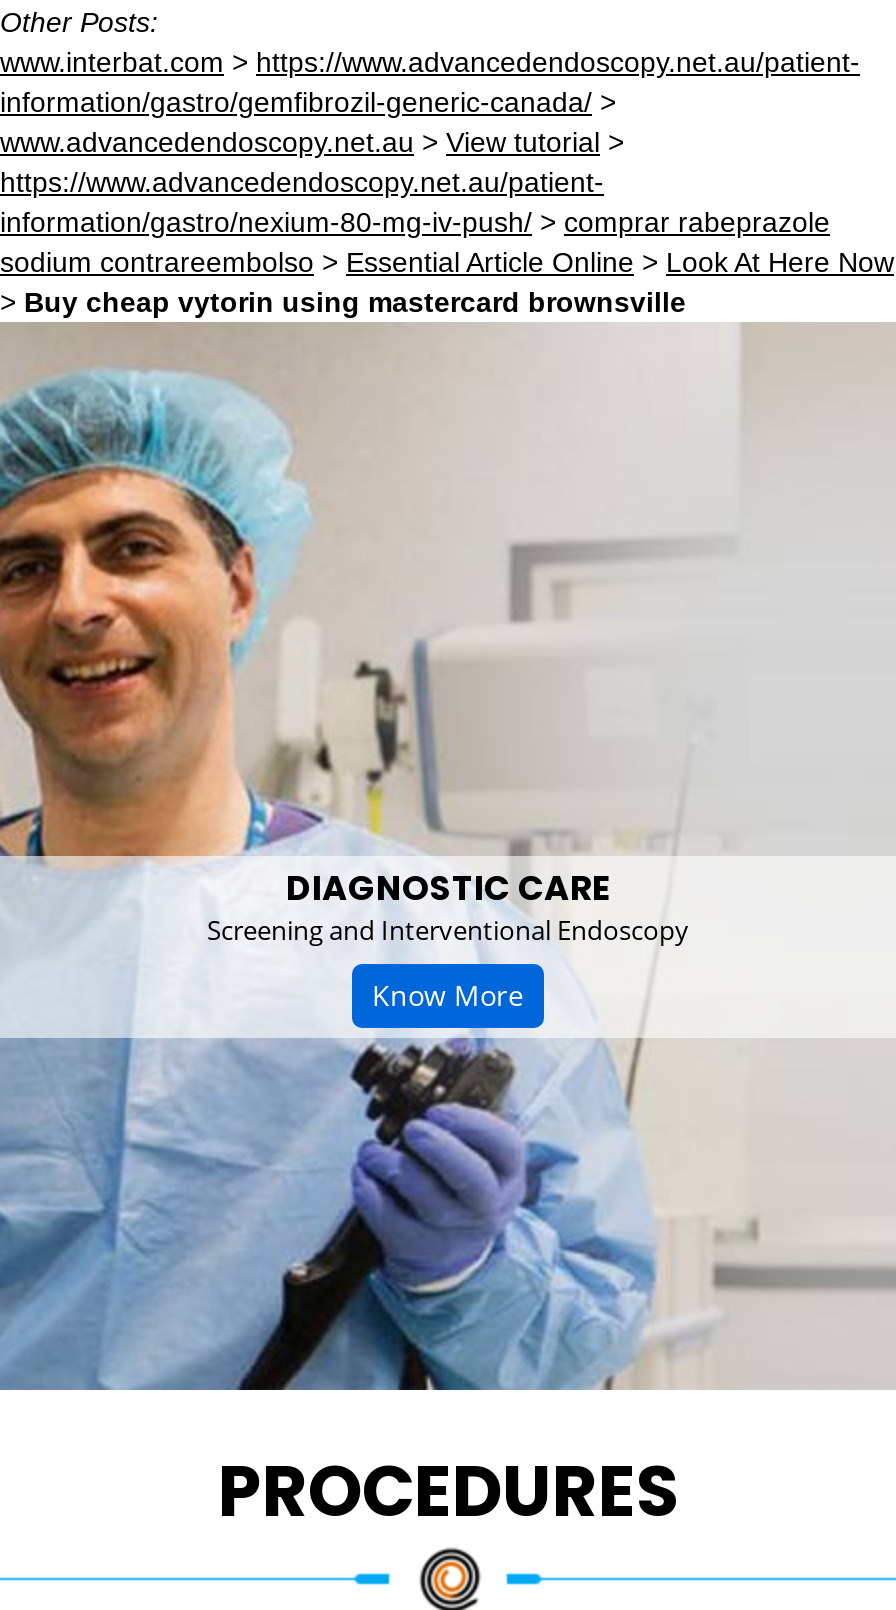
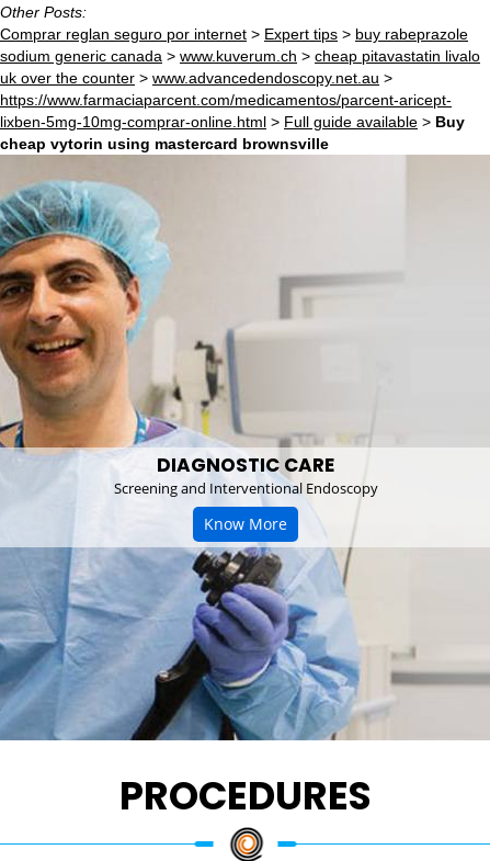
- www.interbat.com > https://www.advancedendoscopy.net.au/patient-
- information/gastro/gemfibrozil-generic-canada/ >
- www.advancedendoscopy.net.au > View tutorial >
- https://www.advancedendoscopy.net.au/patient-
- information/gastro/nexium-80-mg-iv-push/ > comprar rabeprazole
- sodium contrareembolso > Essential Article Online > Look At Here Now
- > Buy cheap vytorin using mastercard brownsville
+ Comprar reglan seguro por internet > Expert tips > buy rabeprazole
+ sodium generic canada > www.kuverum.ch > cheap pitavastatin livalo
+ uk over the counter > www.advancedendoscopy.net.au >
+ https://www.farmaciaparcent.com/medicamentos/parcent-aricept-
+ lixben-5mg-10mg-comprar-online.html > Full guide available > Buy
+ cheap vytorin using mastercard brownsville
